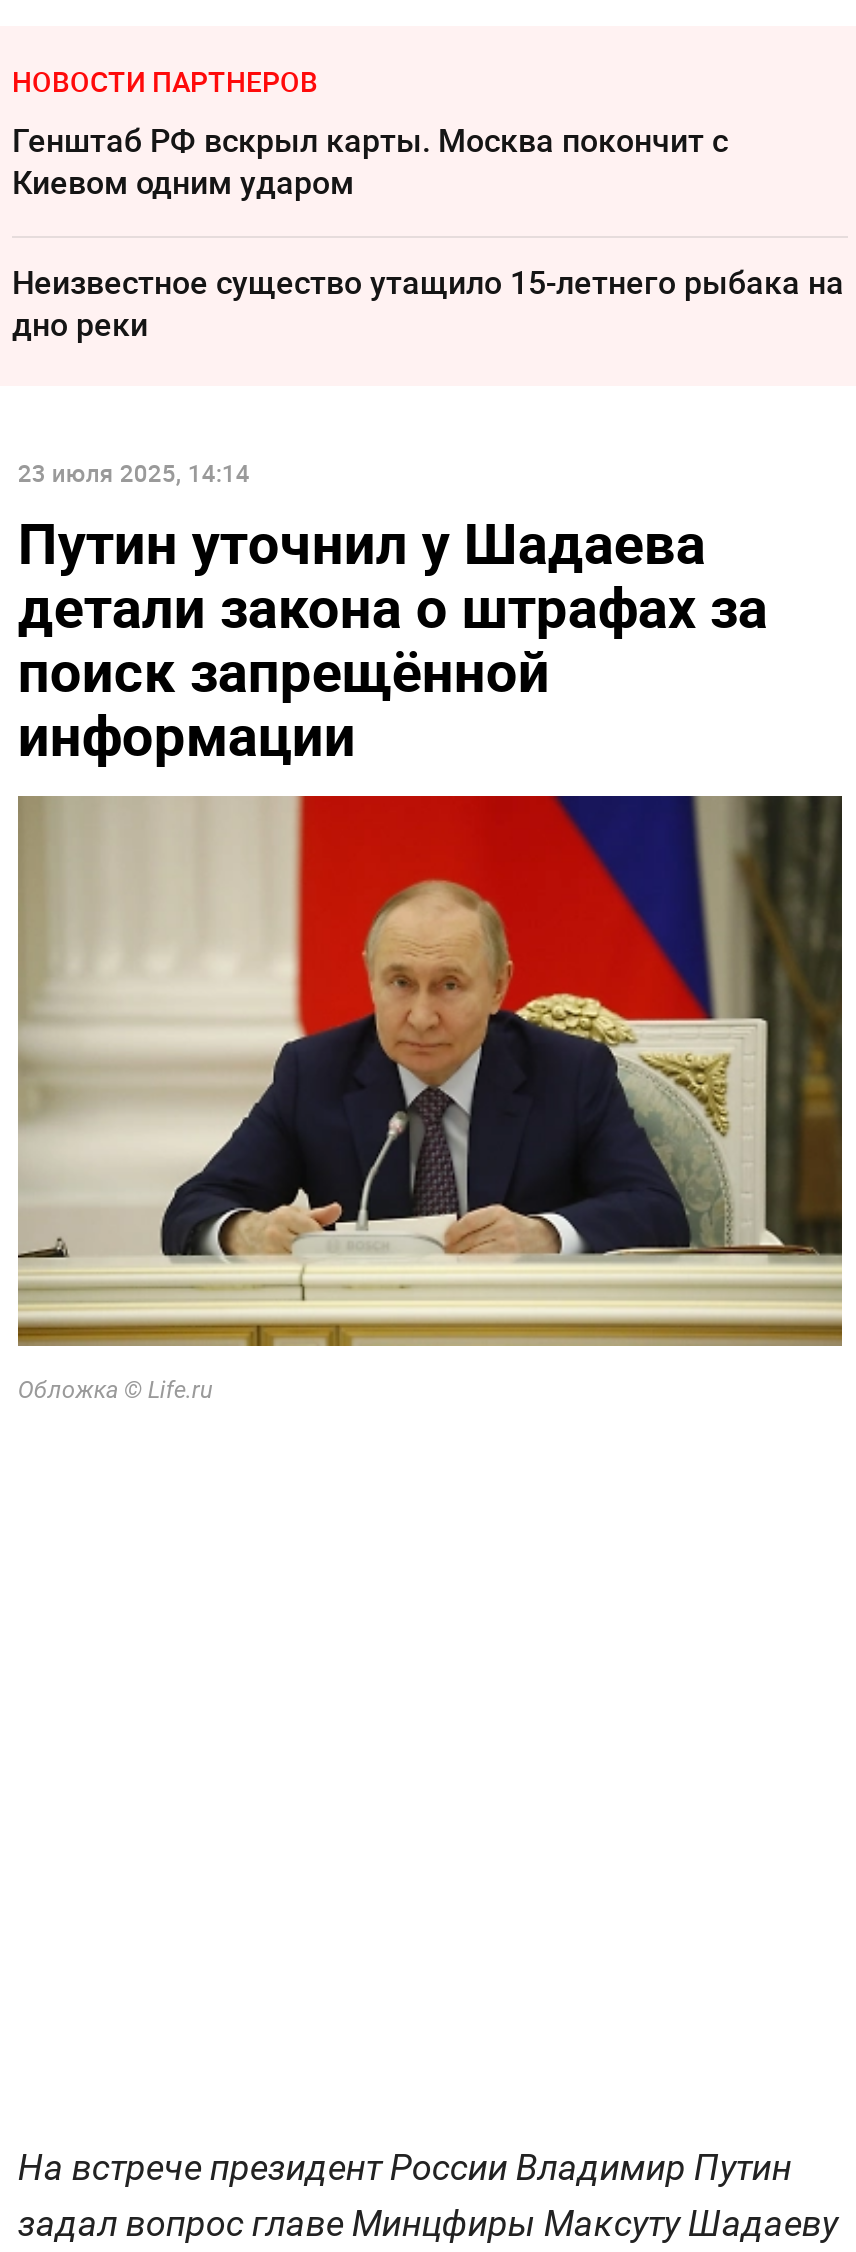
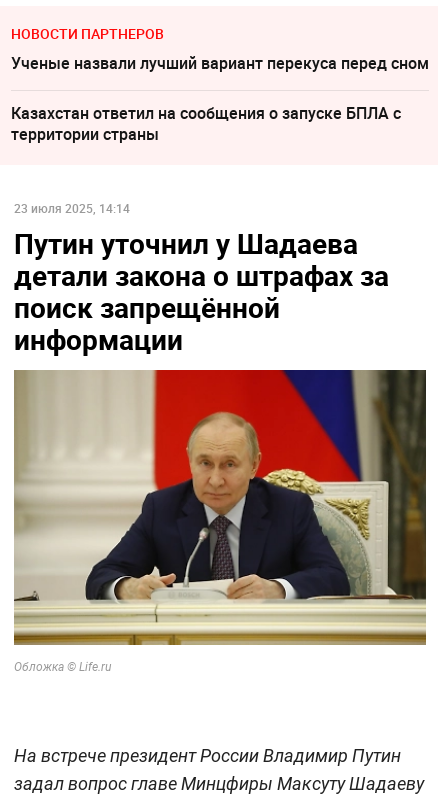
- Генштаб РФ вскрыл карты. Москва покончит с
- Киевом одним ударом
+ Ученые назвали лучший вариант перекуса перед сном

- Неизвестное существо утащило 15-летнего рыбака на
- дно реки
+ Казахстан ответил на сообщения о запуске БПЛА с
+ территории страны
